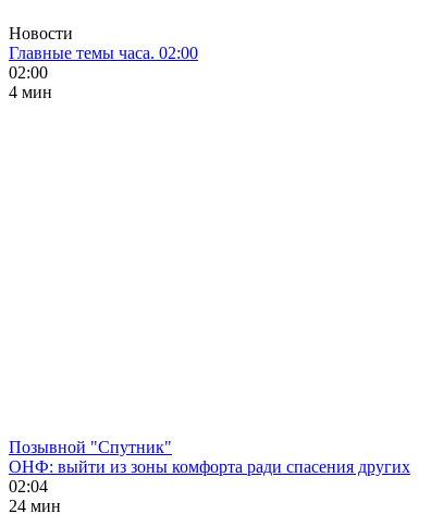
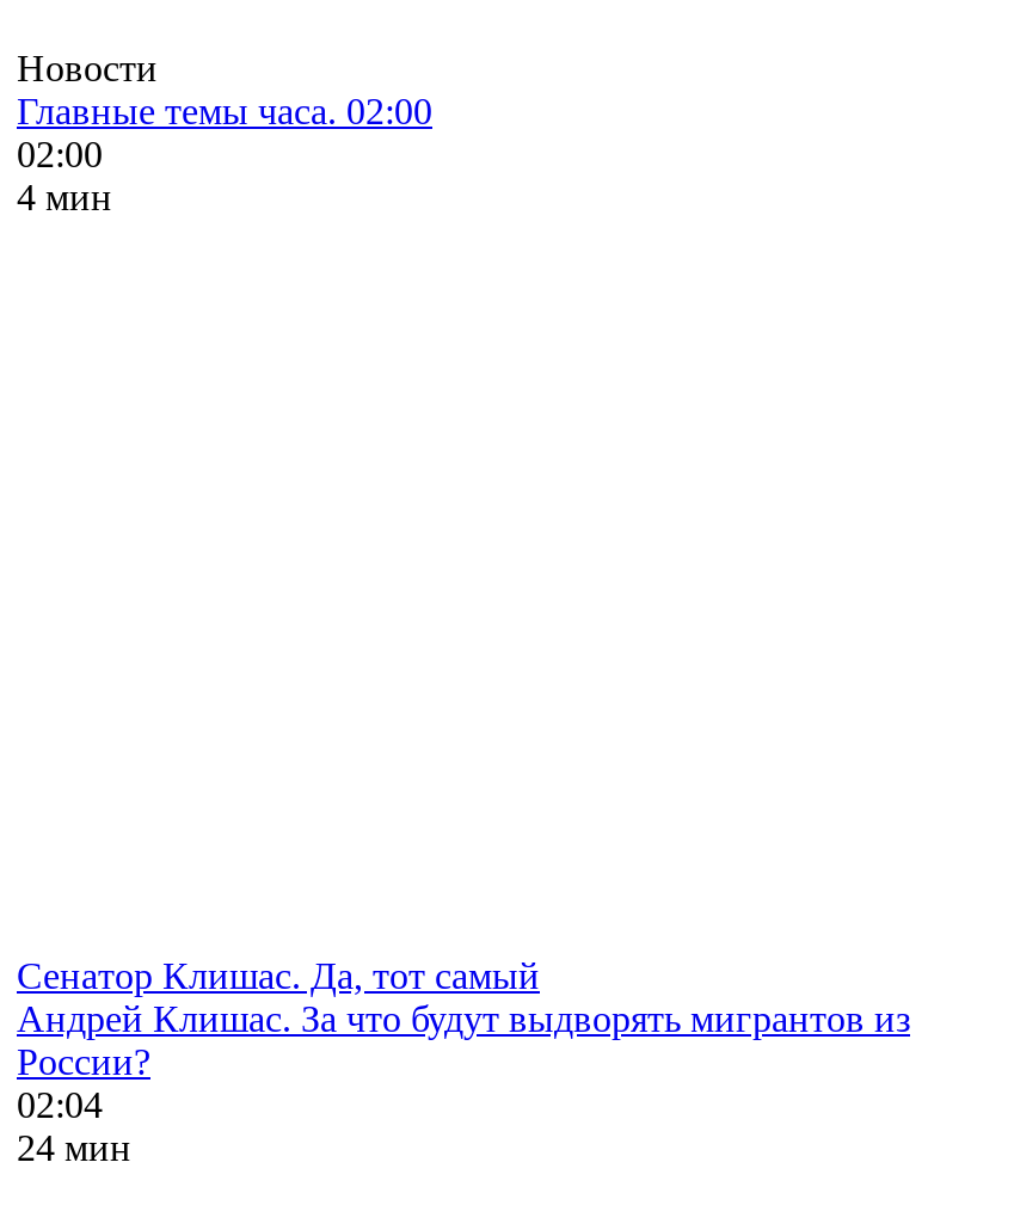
- Позывной "Спутник"
- ОНФ: выйти из зоны комфорта ради спасения других
+ Сенатор Клишас. Да, тот самый
+ Андрей Клишас. За что будут выдворять мигрантов из
+ России?
